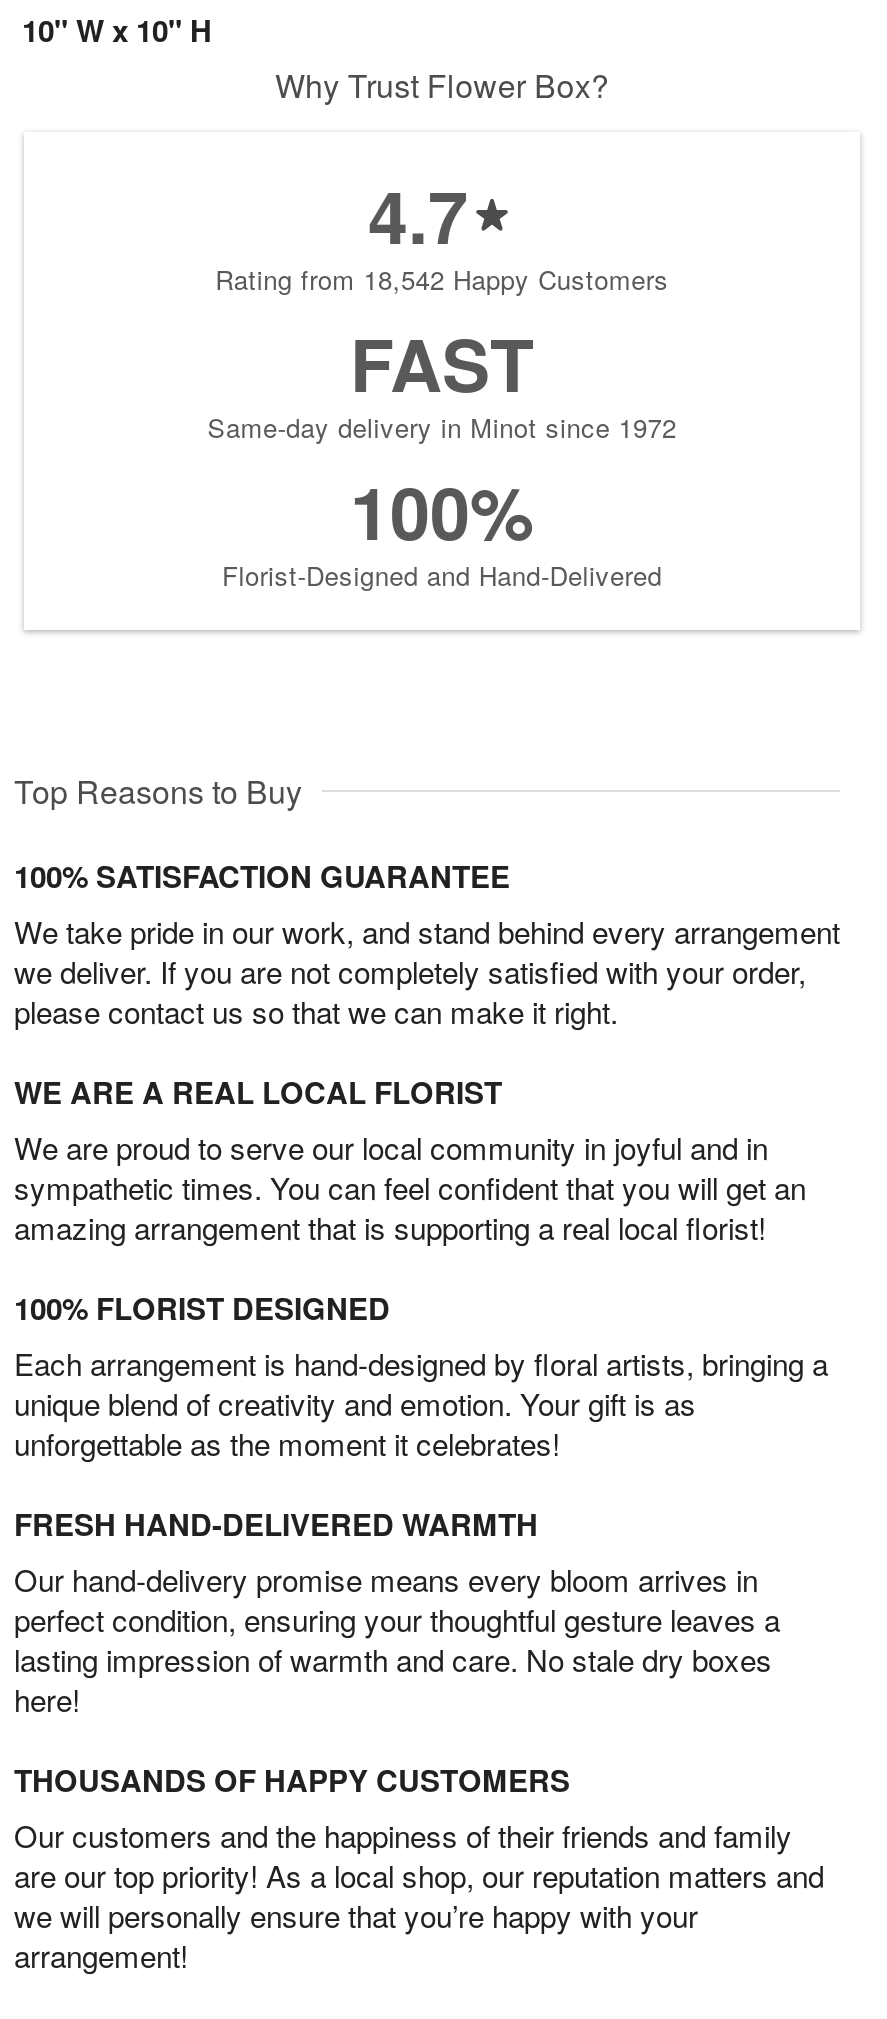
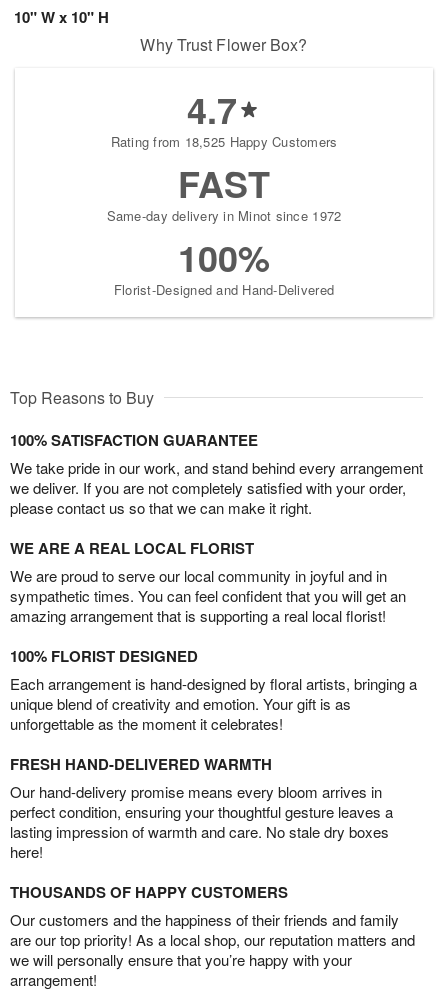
- Rating from 18,542 Happy Customers
+ Rating from 18,525 Happy Customers
